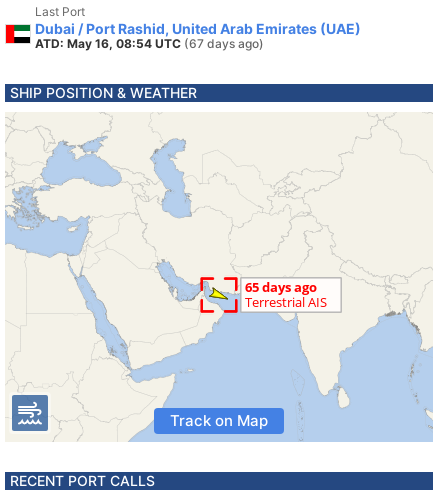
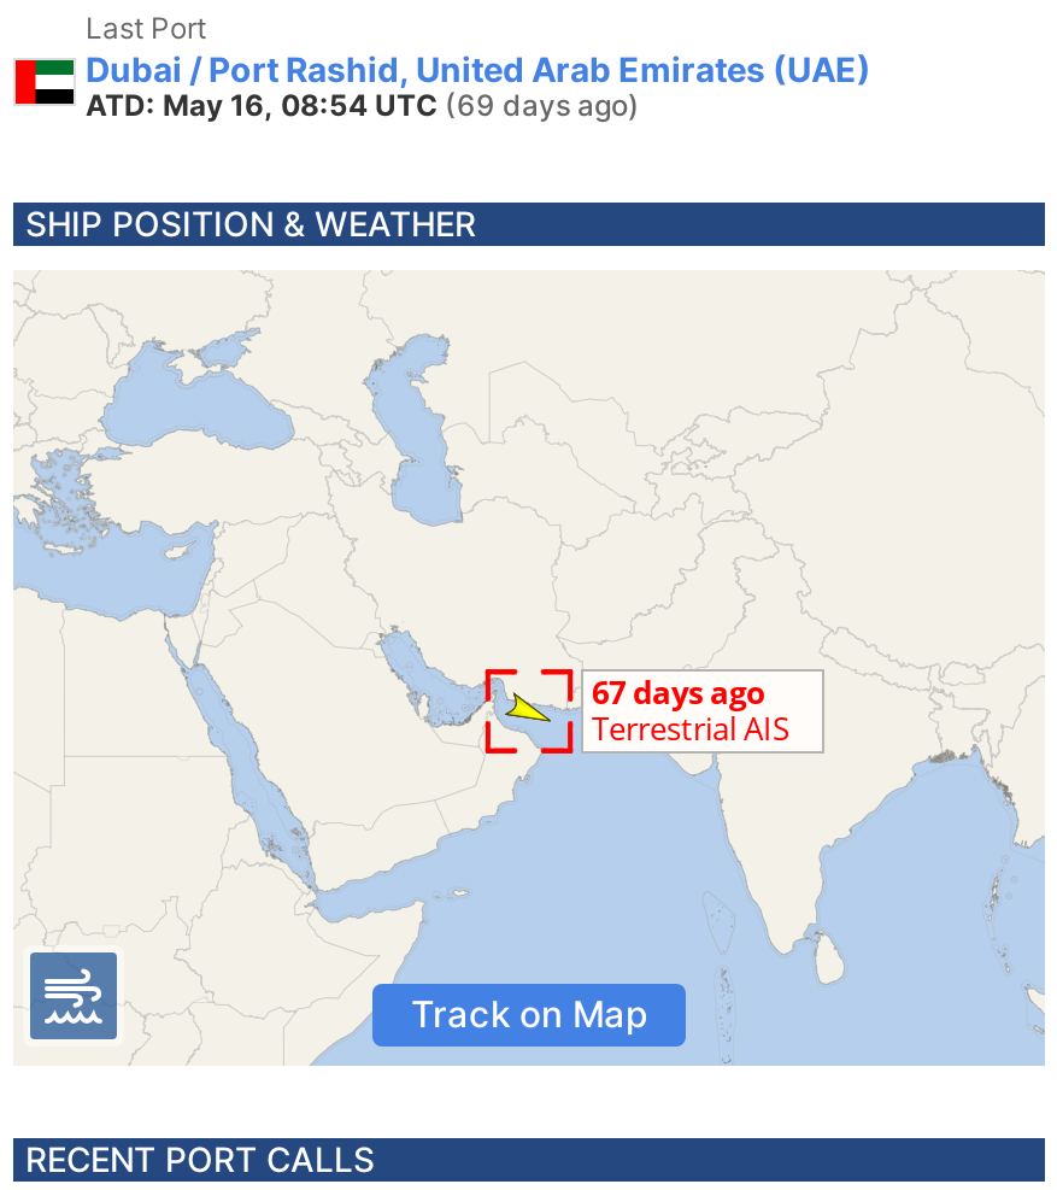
- ATD: May 16, 08:54 UTC (67 days ago)
+ ATD: May 16, 08:54 UTC (69 days ago)
